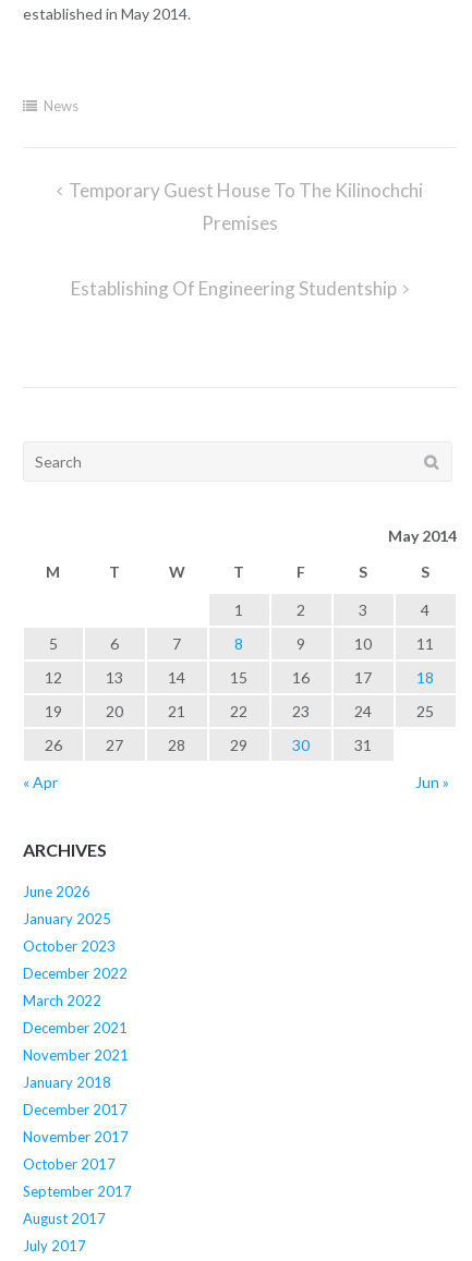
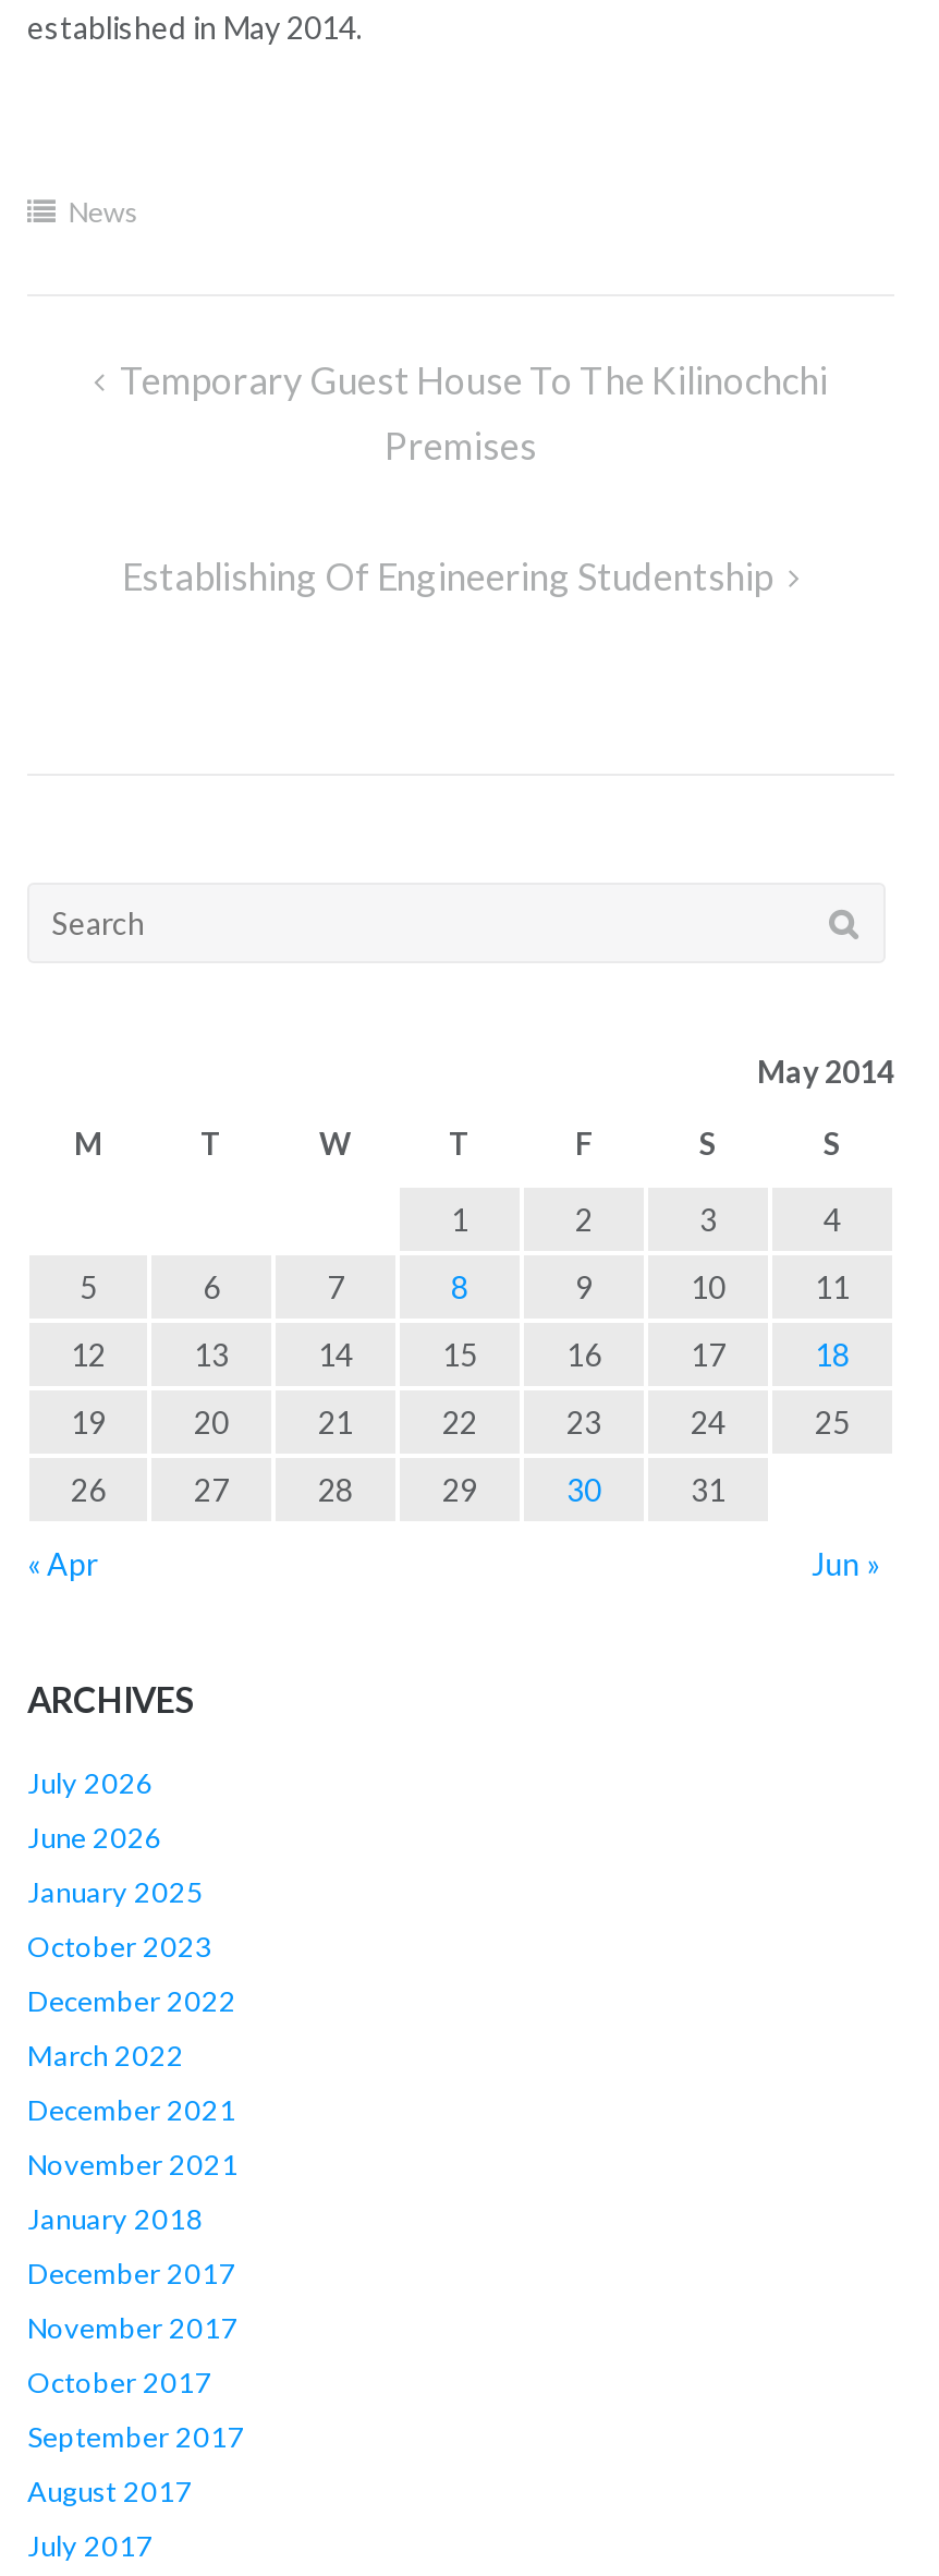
+ July 2026
